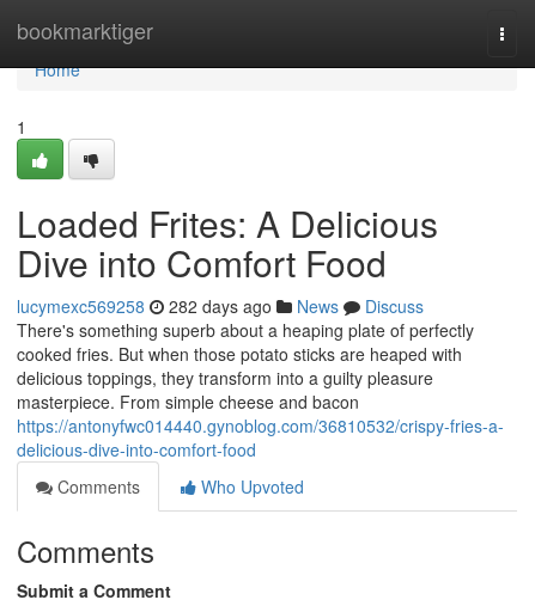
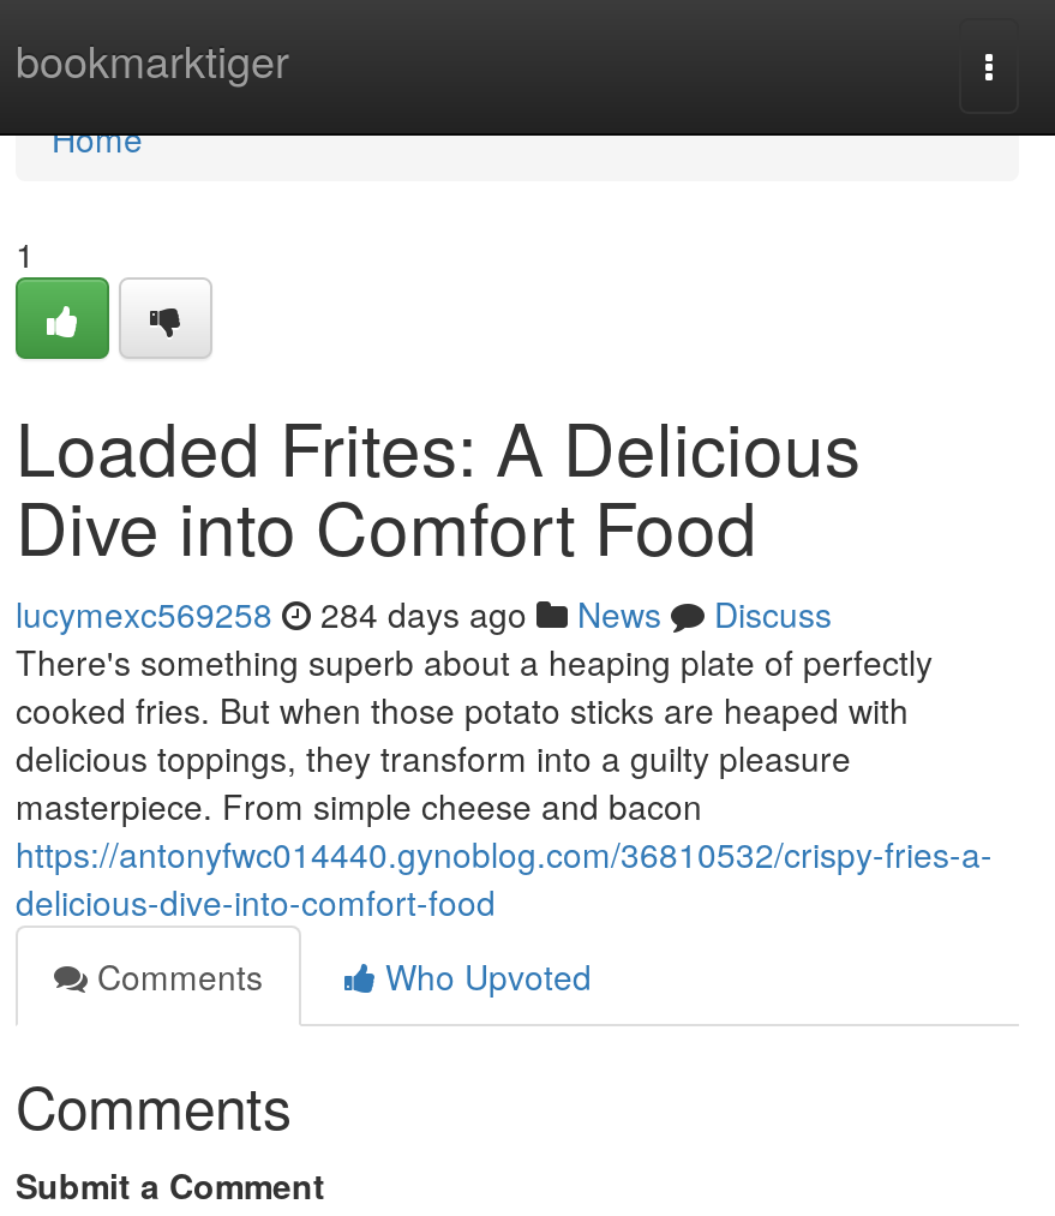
- lucymexc569258 282 days ago News Discuss
+ lucymexc569258 284 days ago News Discuss
